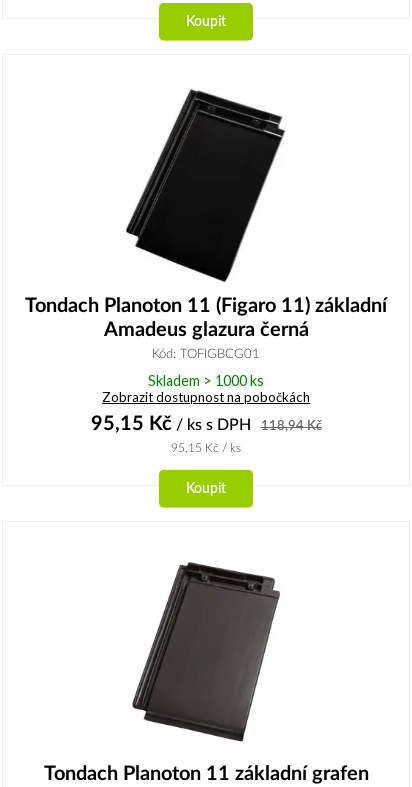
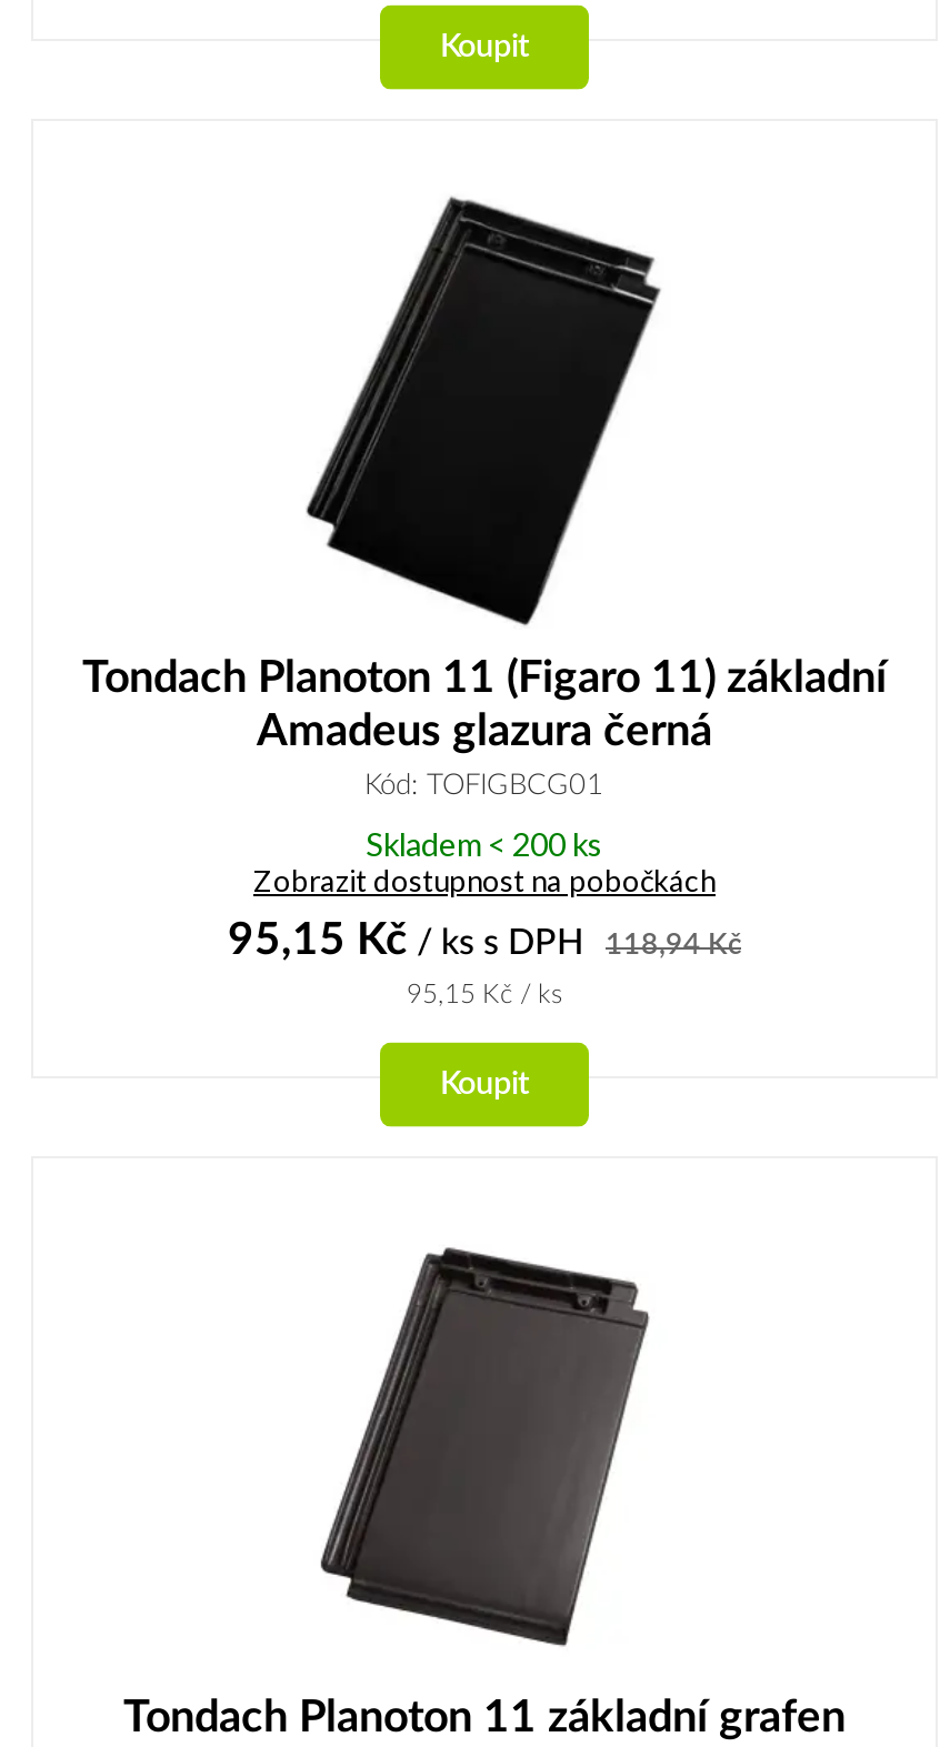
- Skladem > 1000 ks
+ Skladem < 200 ks
